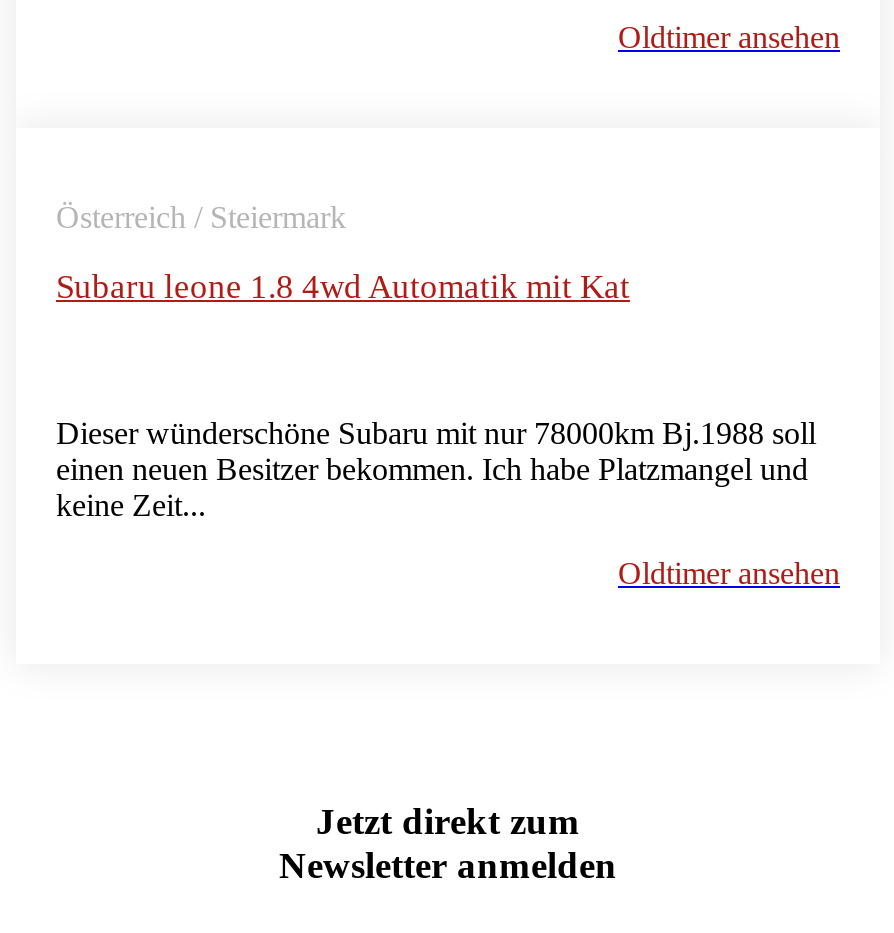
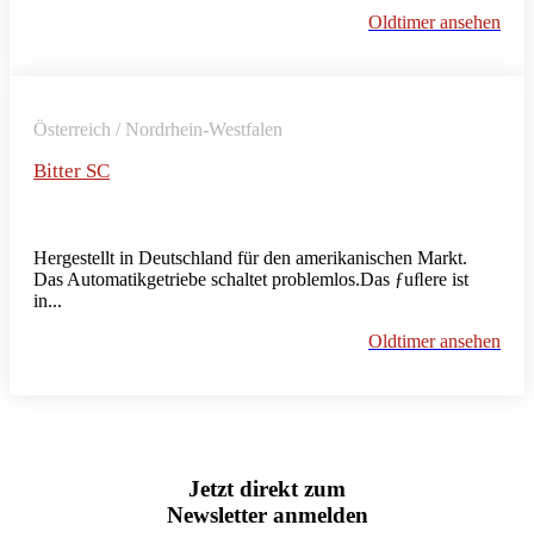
- Österreich / Steiermark
+ Österreich / Nordrhein-Westfalen

- Subaru leone 1.8 4wd Automatik mit Kat
+ Bitter SC

- Dieser wünderschöne Subaru mit nur 78000km Bj.1988 soll
- einen neuen Besitzer bekommen. Ich habe Platzmangel und
- keine Zeit...
+ Hergestellt in Deutschland für den amerikanischen Markt.
+ Das Automatikgetriebe schaltet problemlos.Das ƒuﬂere ist
+ in...
